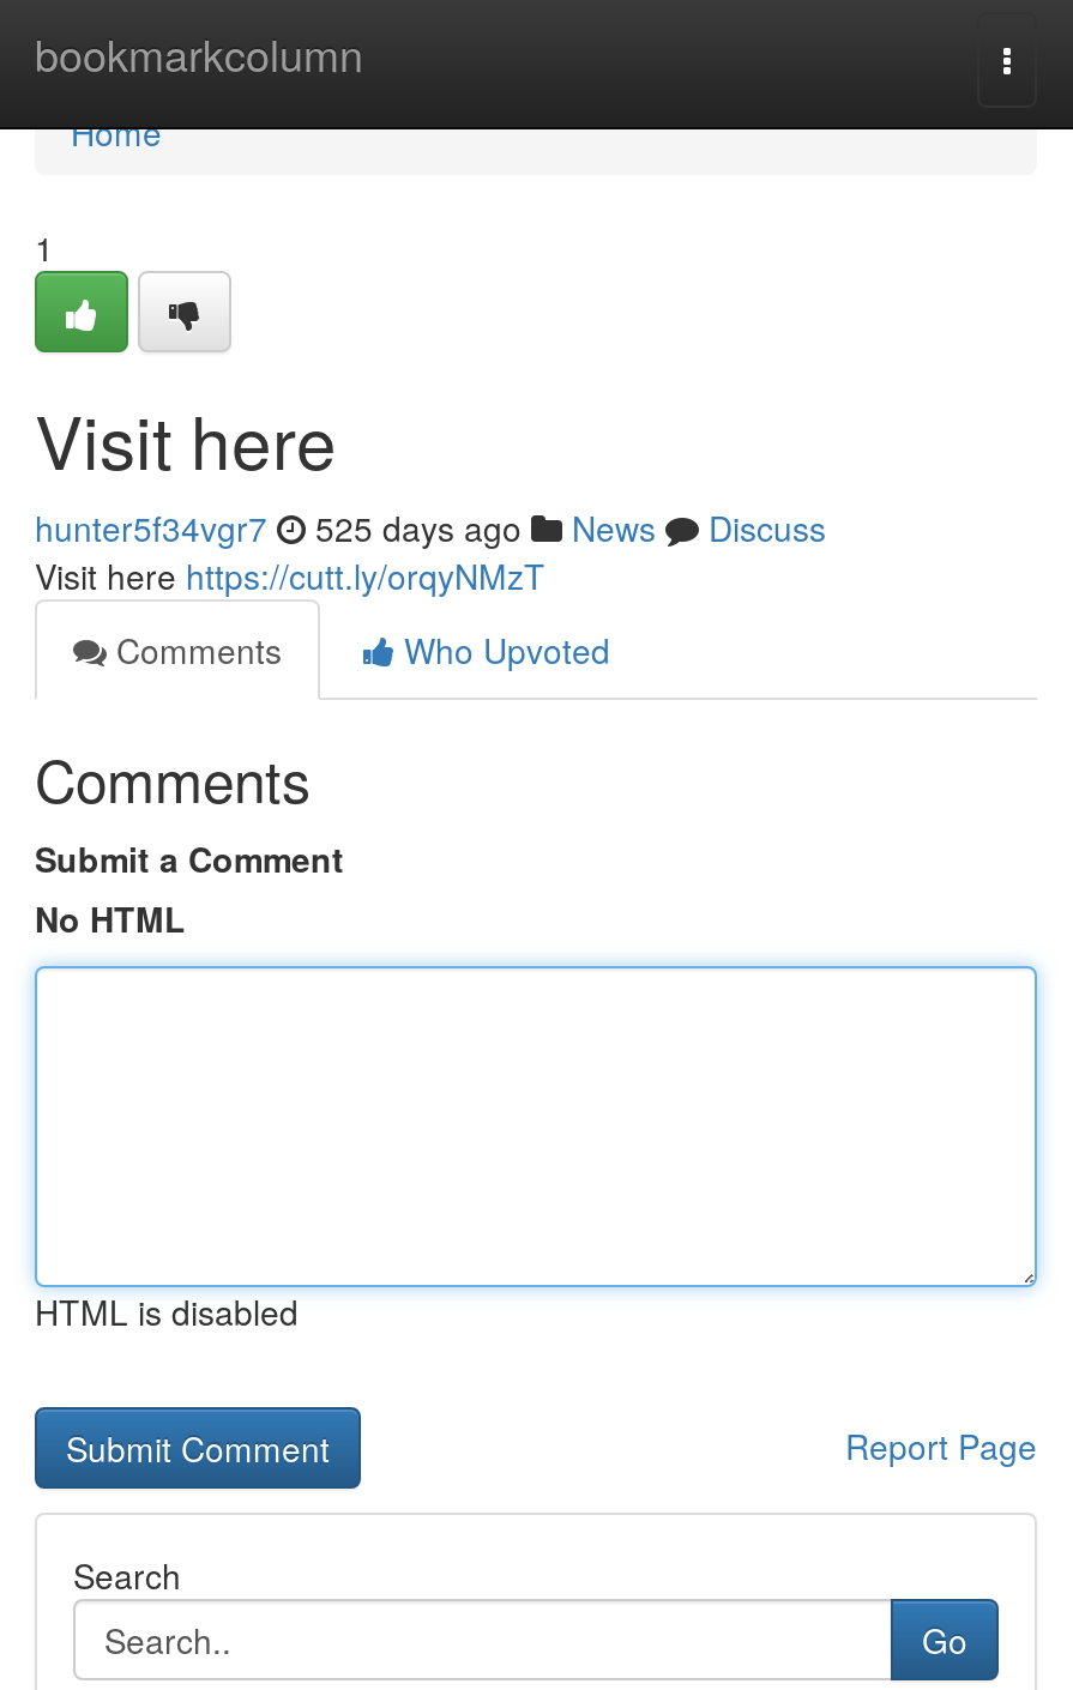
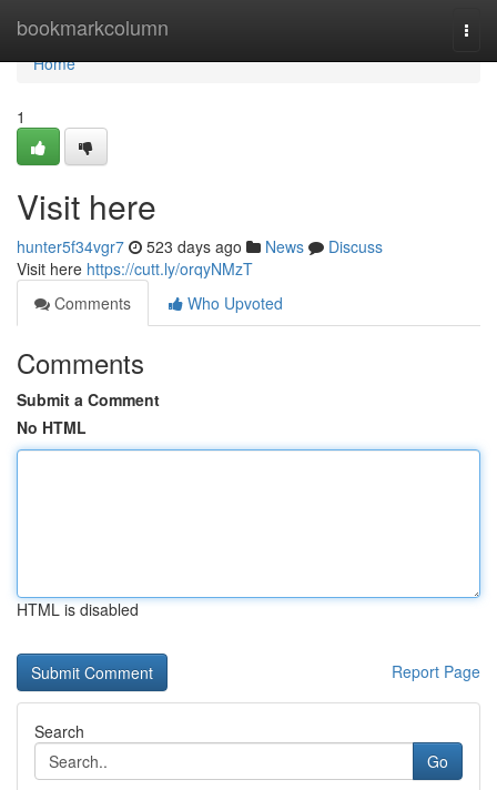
- hunter5f34vgr7 525 days ago News Discuss
+ hunter5f34vgr7 523 days ago News Discuss
